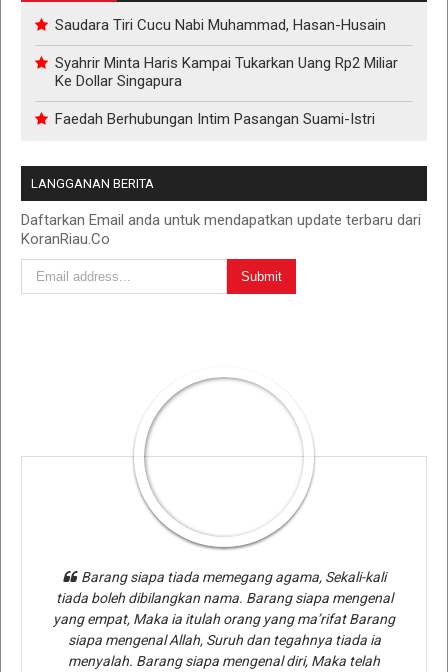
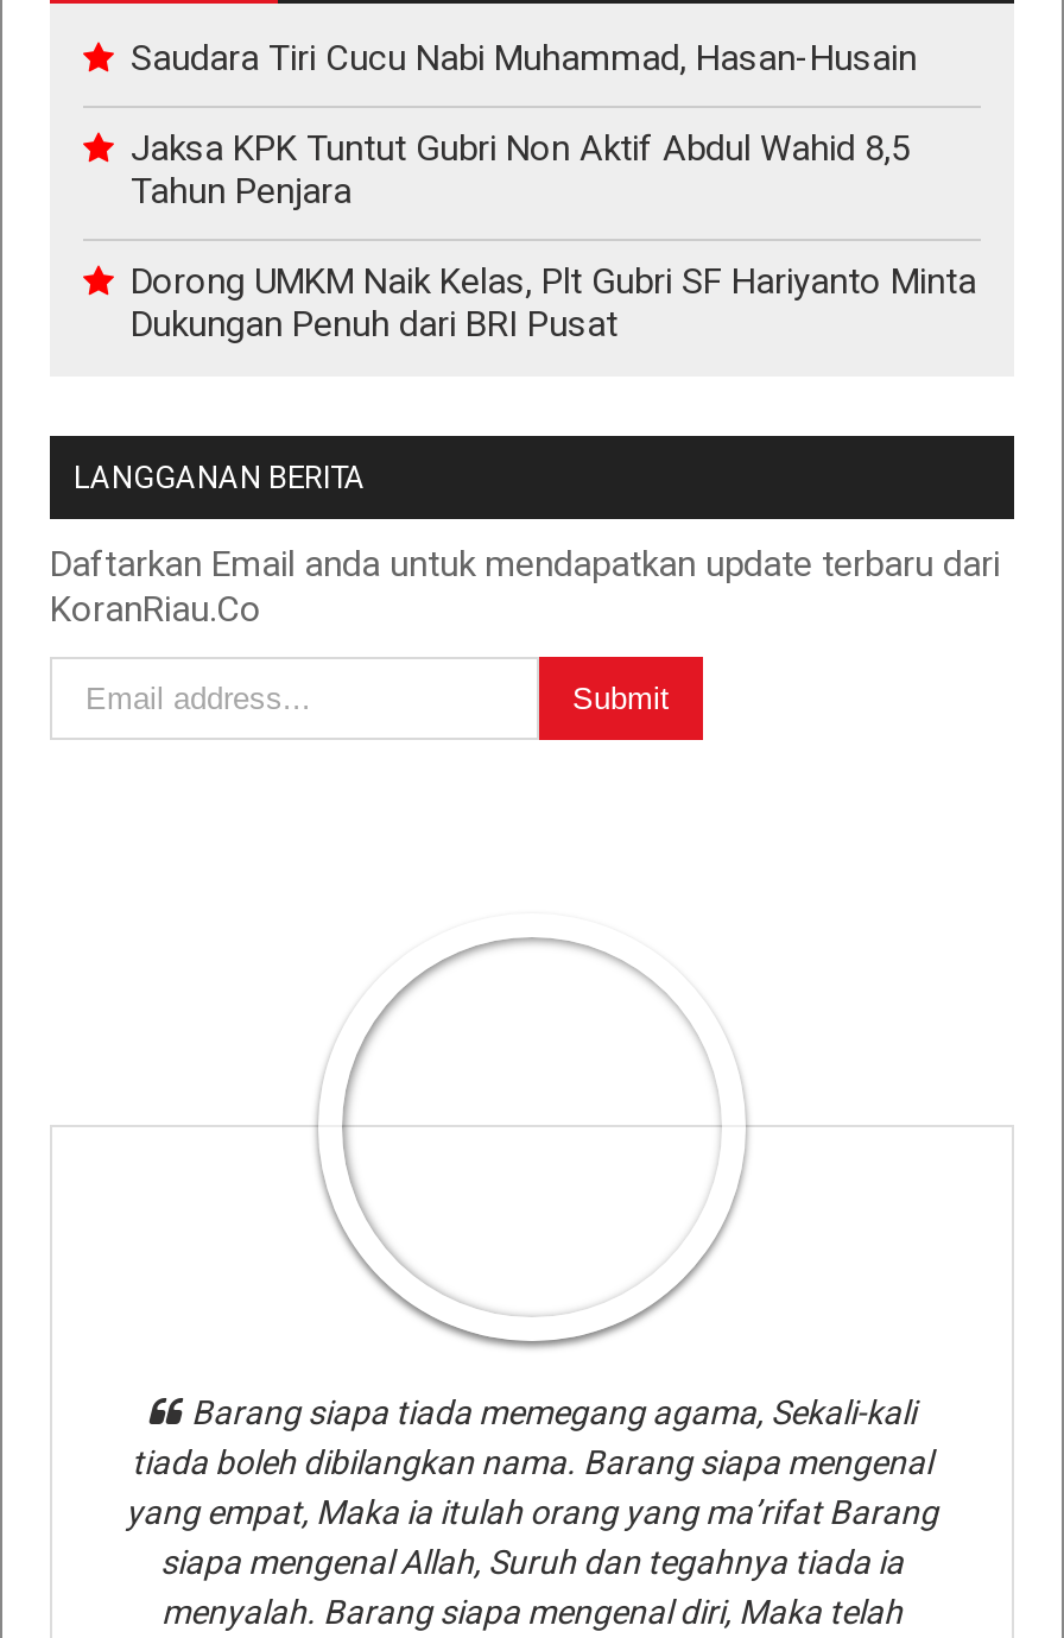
- Syahrir Minta Haris Kampai Tukarkan Uang Rp2 Miliar
- Ke Dollar Singapura
+ Jaksa KPK Tuntut Gubri Non Aktif Abdul Wahid 8,5
+ Tahun Penjara

- Faedah Berhubungan Intim Pasangan Suami-Istri
+ Dorong UMKM Naik Kelas, Plt Gubri SF Hariyanto Minta
+ Dukungan Penuh dari BRI Pusat
